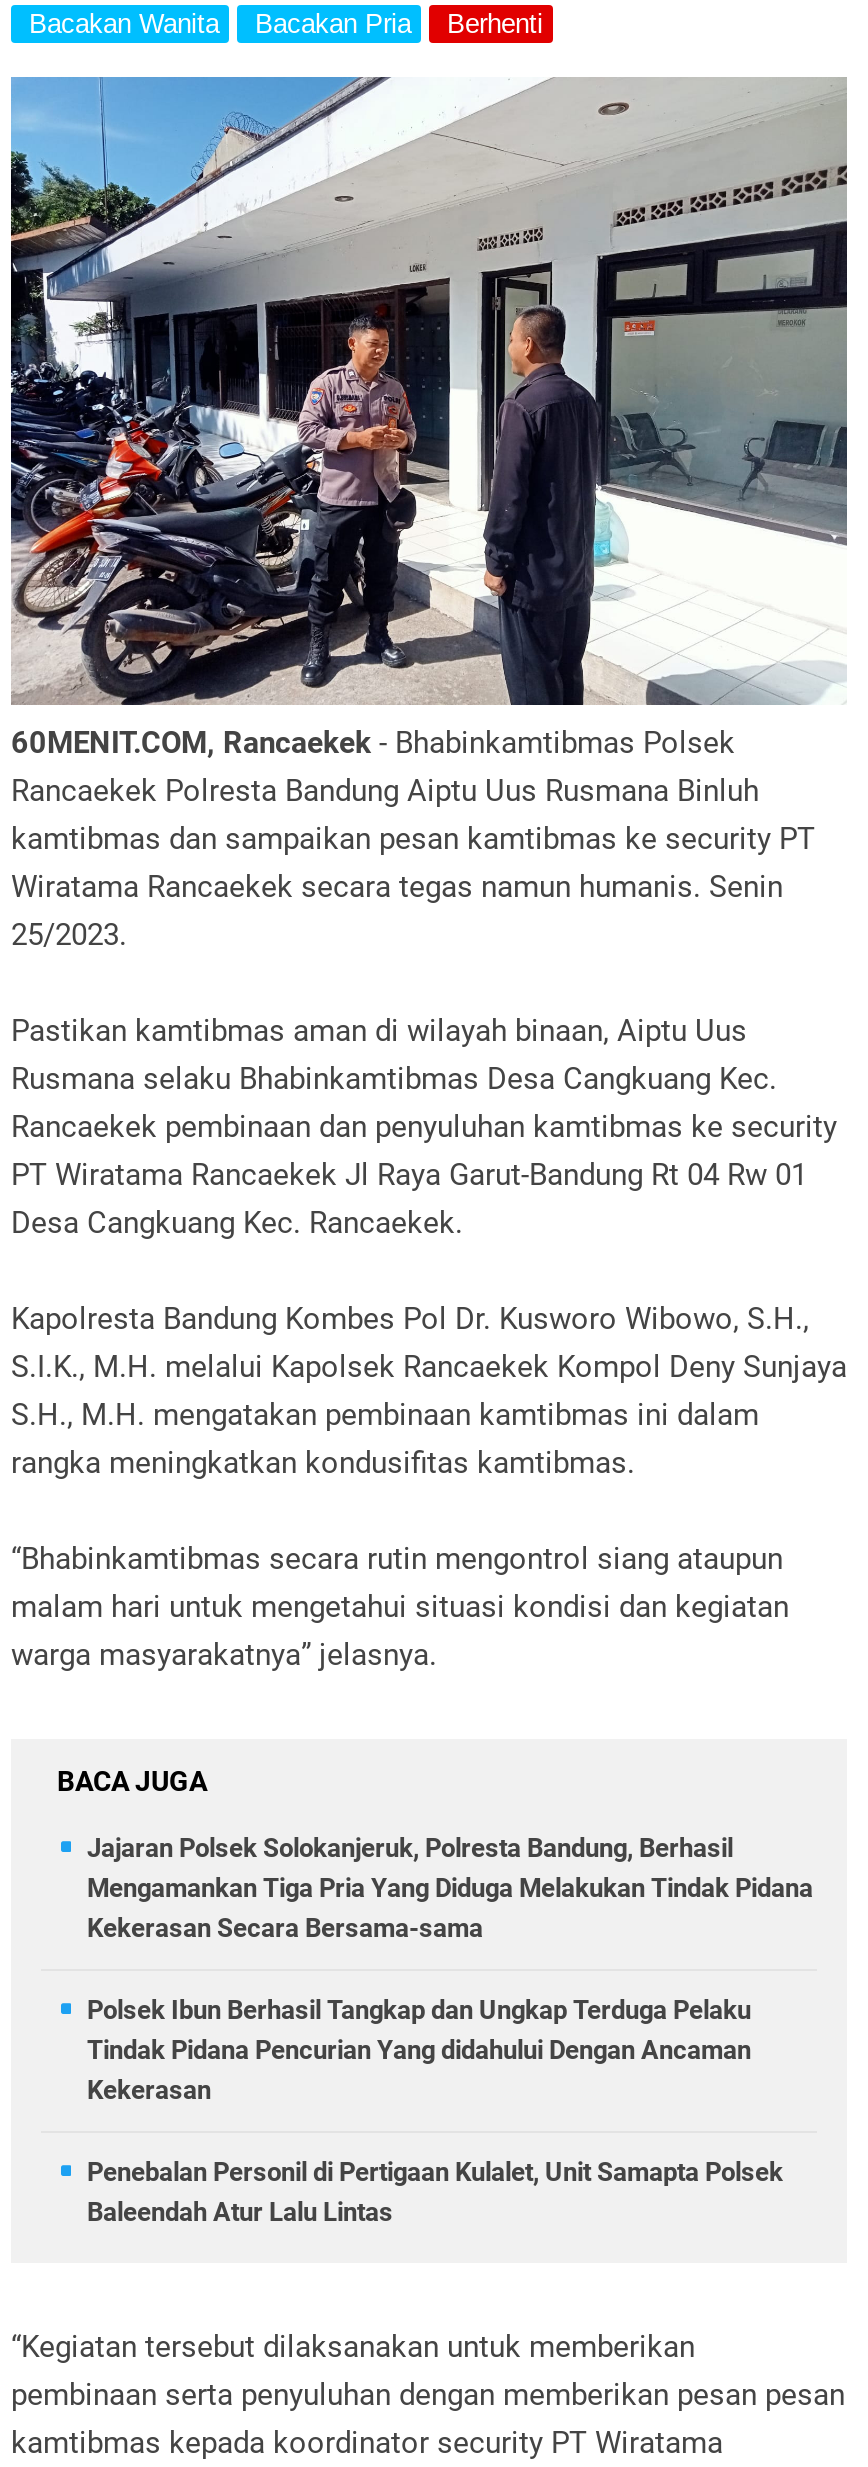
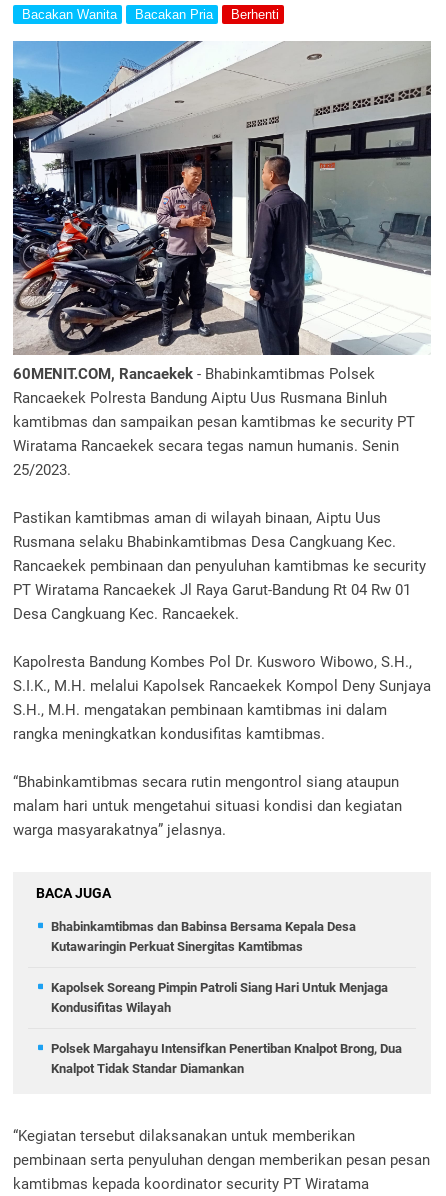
- Jajaran Polsek Solokanjeruk, Polresta Bandung, Berhasil
- Mengamankan Tiga Pria Yang Diduga Melakukan Tindak Pidana
- Kekerasan Secara Bersama-sama
+ Bhabinkamtibmas dan Babinsa Bersama Kepala Desa
+ Kutawaringin Perkuat Sinergitas Kamtibmas

- Polsek Ibun Berhasil Tangkap dan Ungkap Terduga Pelaku
- Tindak Pidana Pencurian Yang didahului Dengan Ancaman
- Kekerasan
+ Kapolsek Soreang Pimpin Patroli Siang Hari Untuk Menjaga
+ Kondusifitas Wilayah

- Penebalan Personil di Pertigaan Kulalet, Unit Samapta Polsek
- Baleendah Atur Lalu Lintas
+ Polsek Margahayu Intensifkan Penertiban Knalpot Brong, Dua
+ Knalpot Tidak Standar Diamankan
